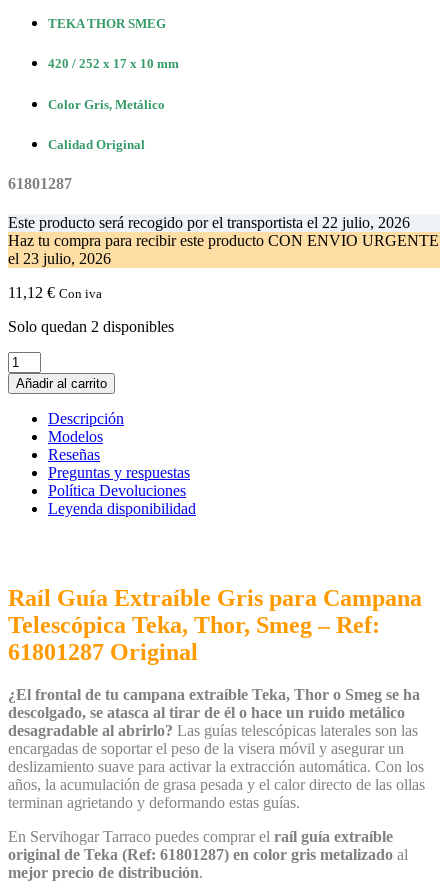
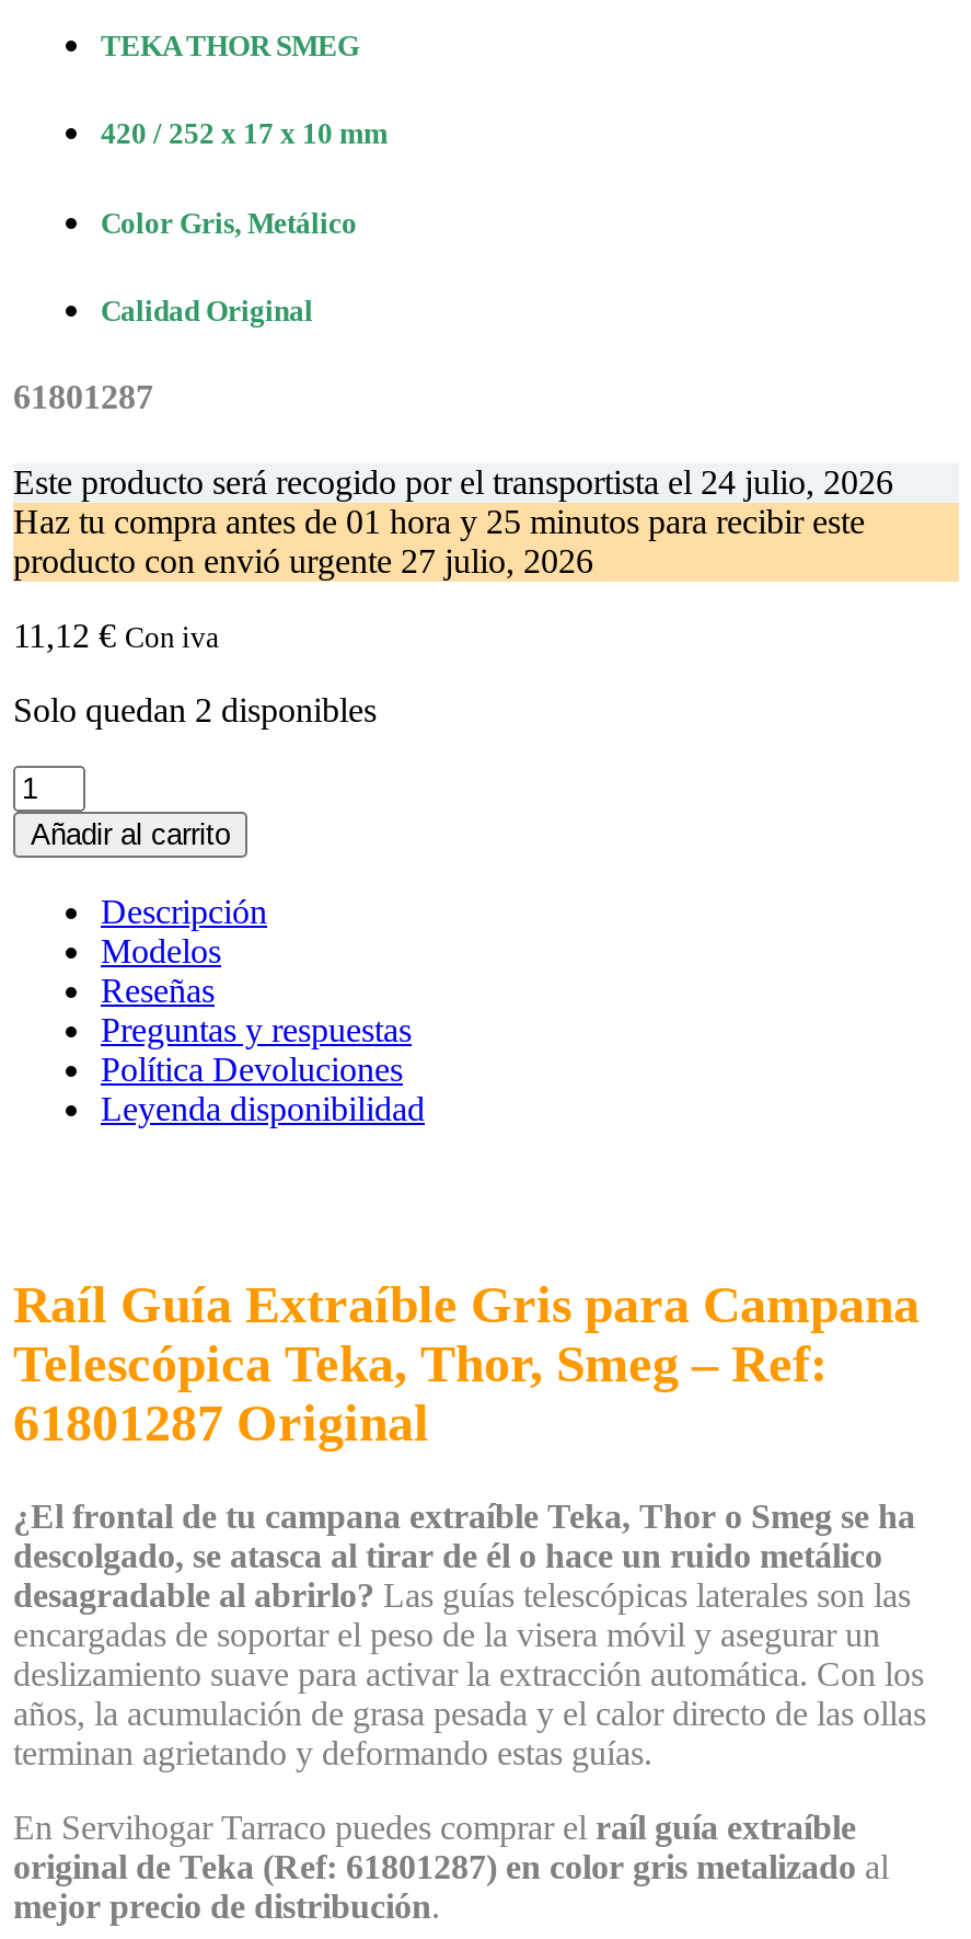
- Este producto será recogido por el transportista el 22 julio, 2026
- Haz tu compra para recibir este producto CON ENVIO URGENTE
- el 23 julio, 2026
+ Este producto será recogido por el transportista el 24 julio, 2026
+ Haz tu compra antes de01 hora y 25 minutos para recibir este
+ producto con envió urgente 27 julio, 2026
